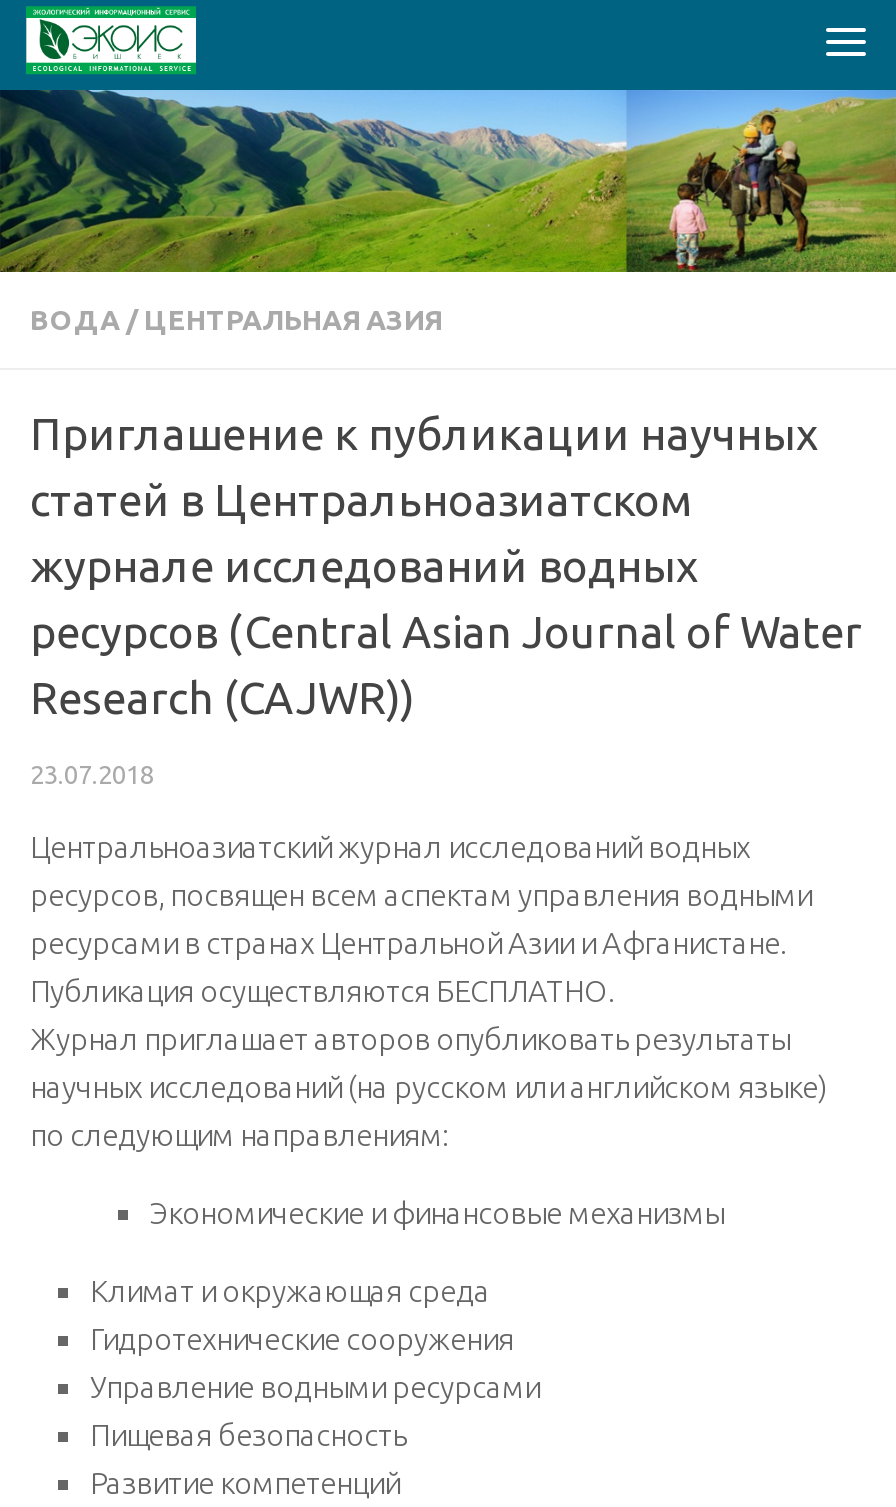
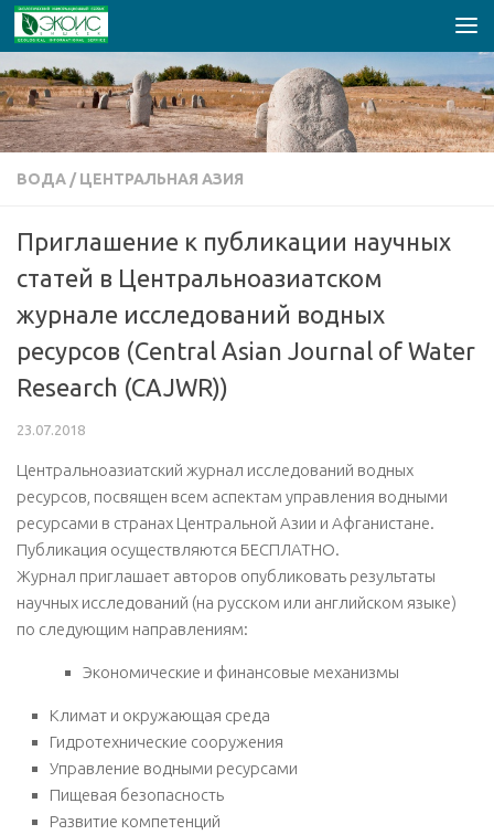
- [image]
+ [image]
